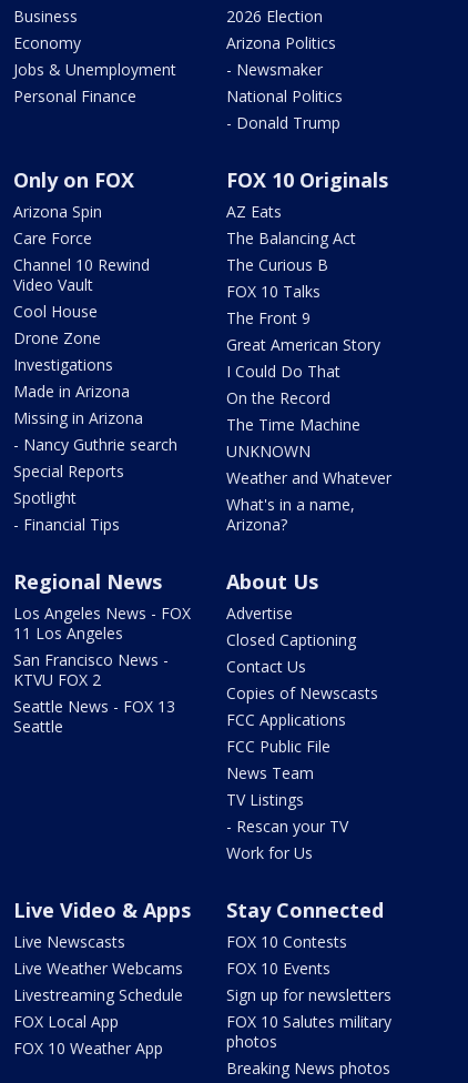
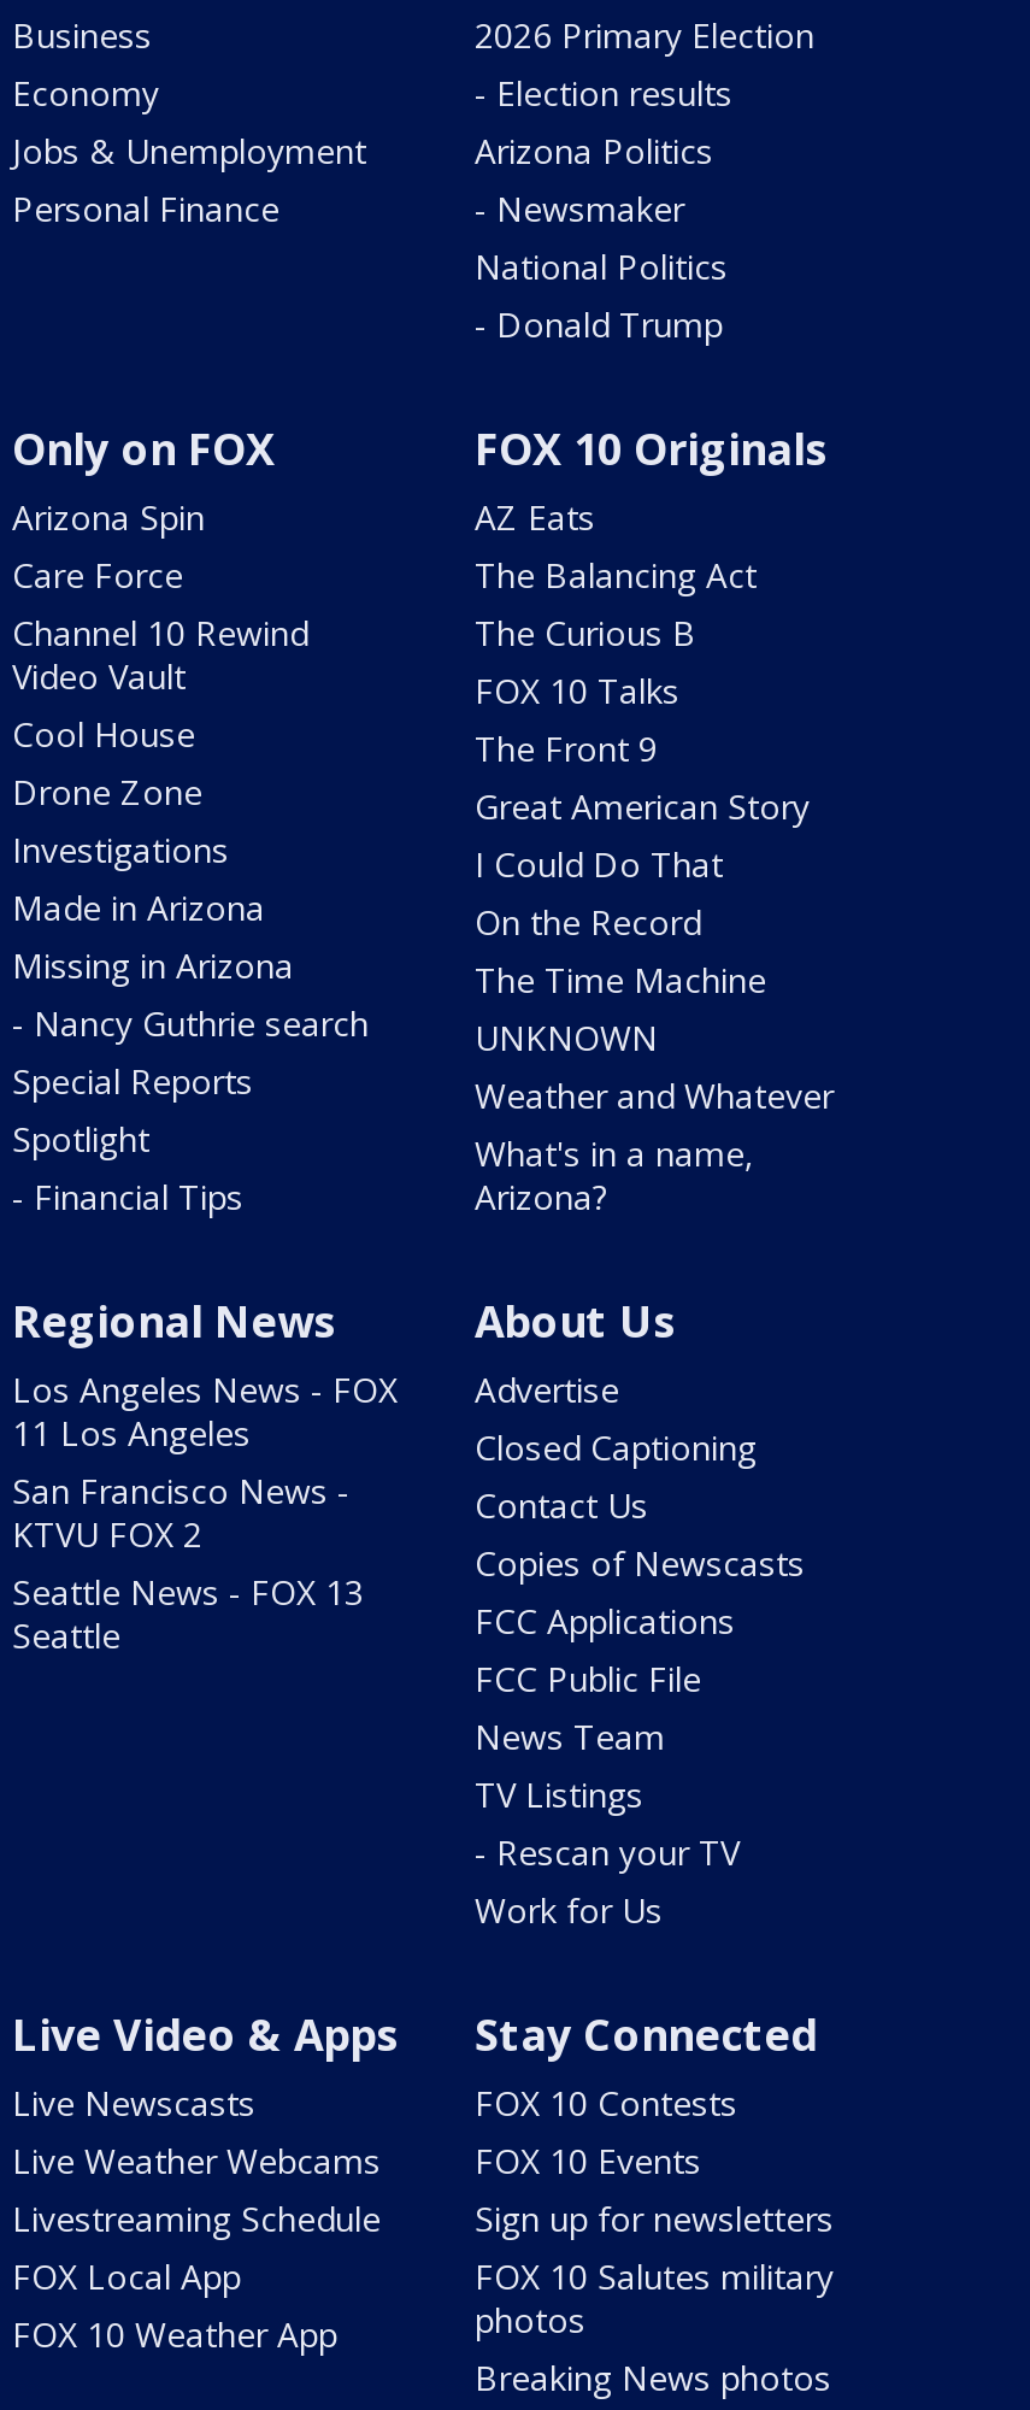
- 2026 Election
+ 2026 Primary Election
+ - Election results
